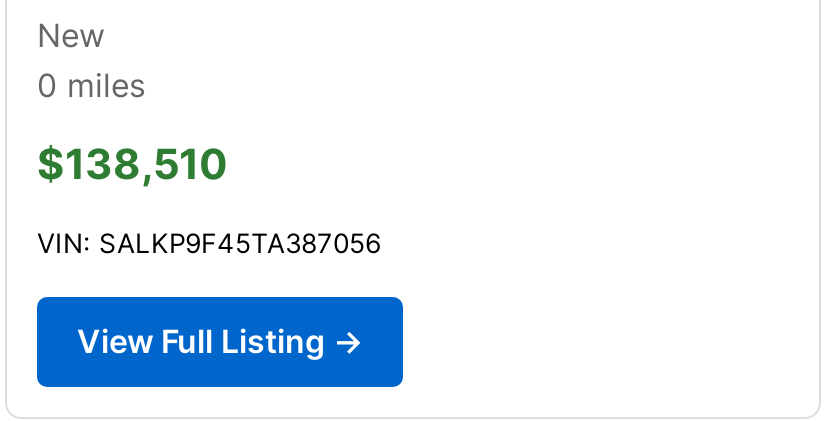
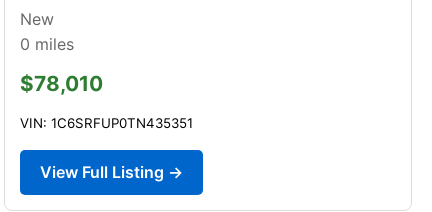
- $138,510
+ $78,010

- VIN: SALKP9F45TA387056
+ VIN: 1C6SRFUP0TN435351
